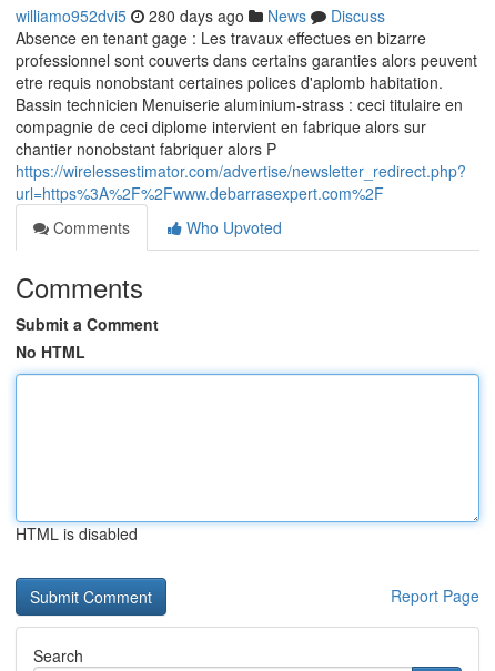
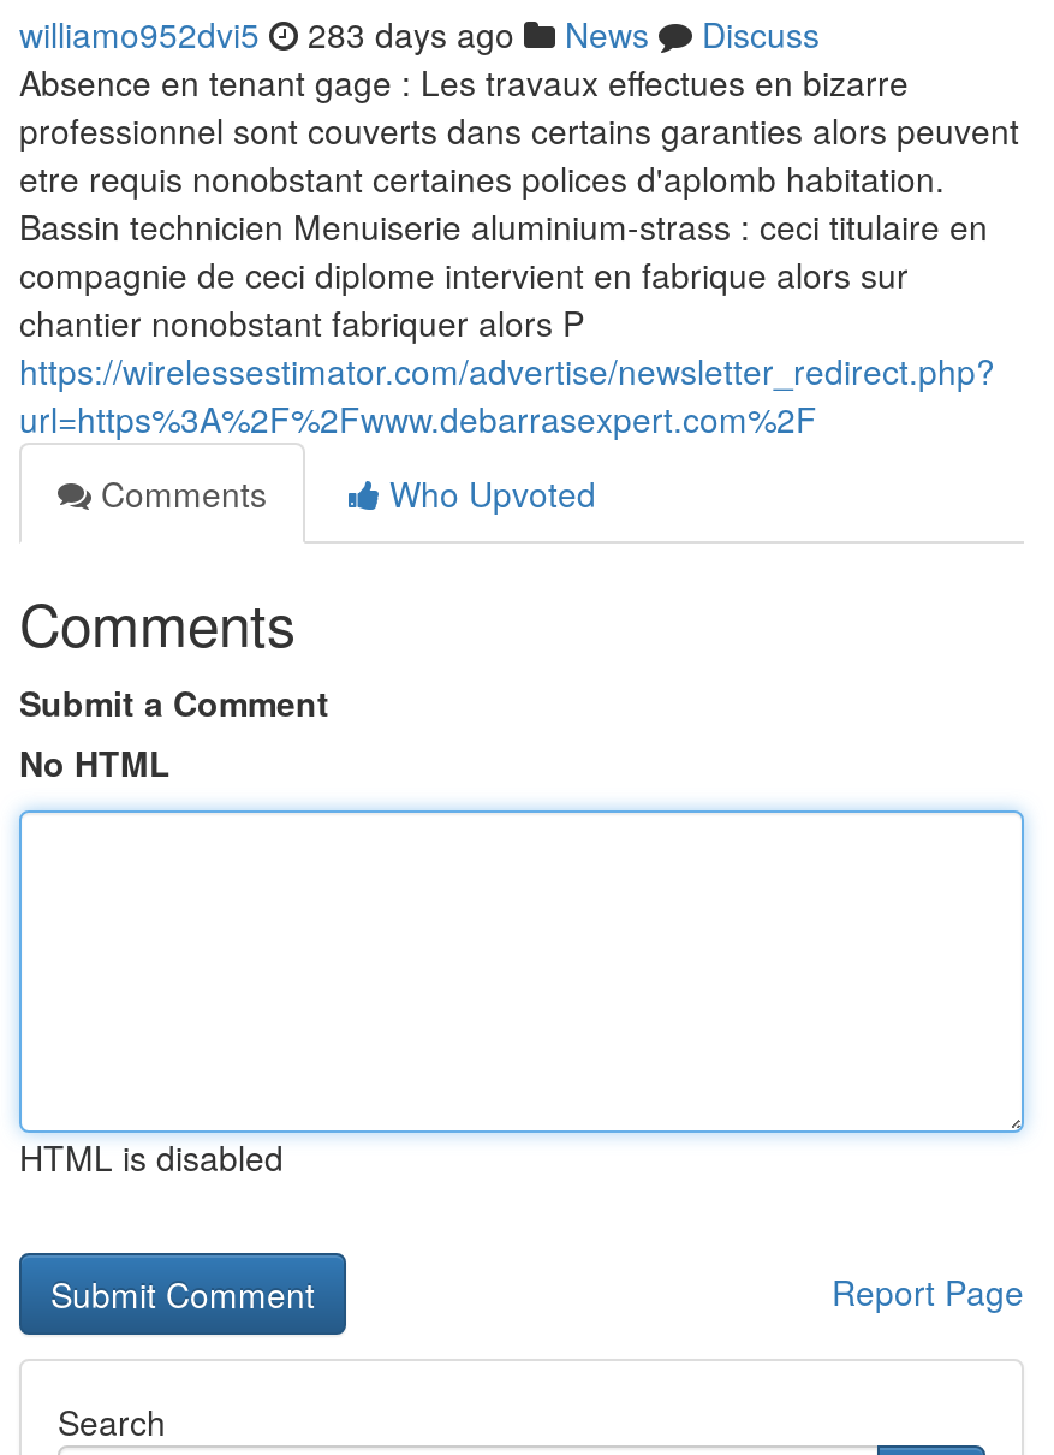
- williamo952dvi5 280 days ago News Discuss
+ williamo952dvi5 283 days ago News Discuss
